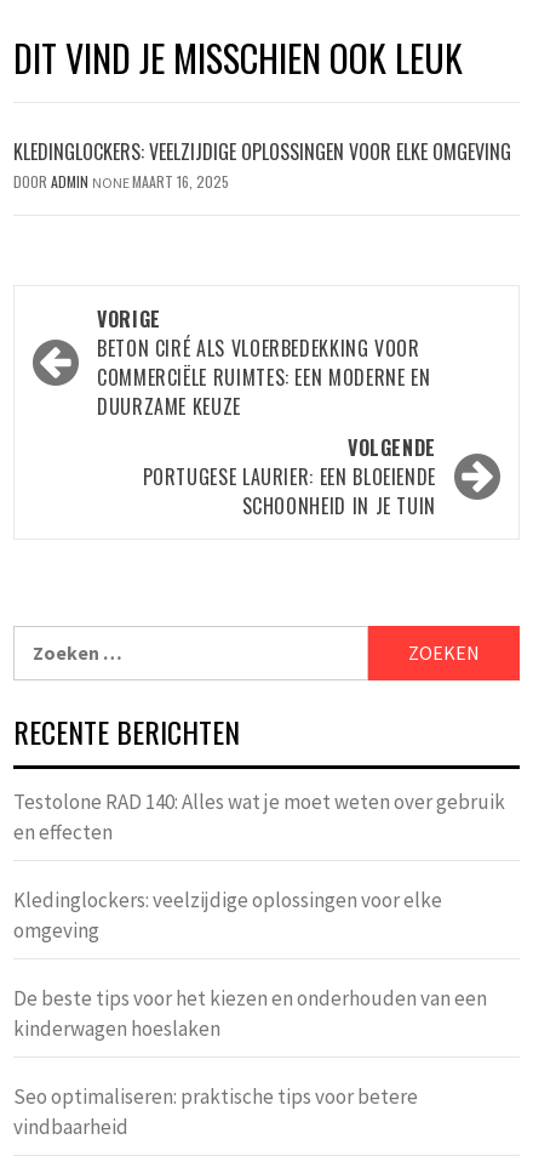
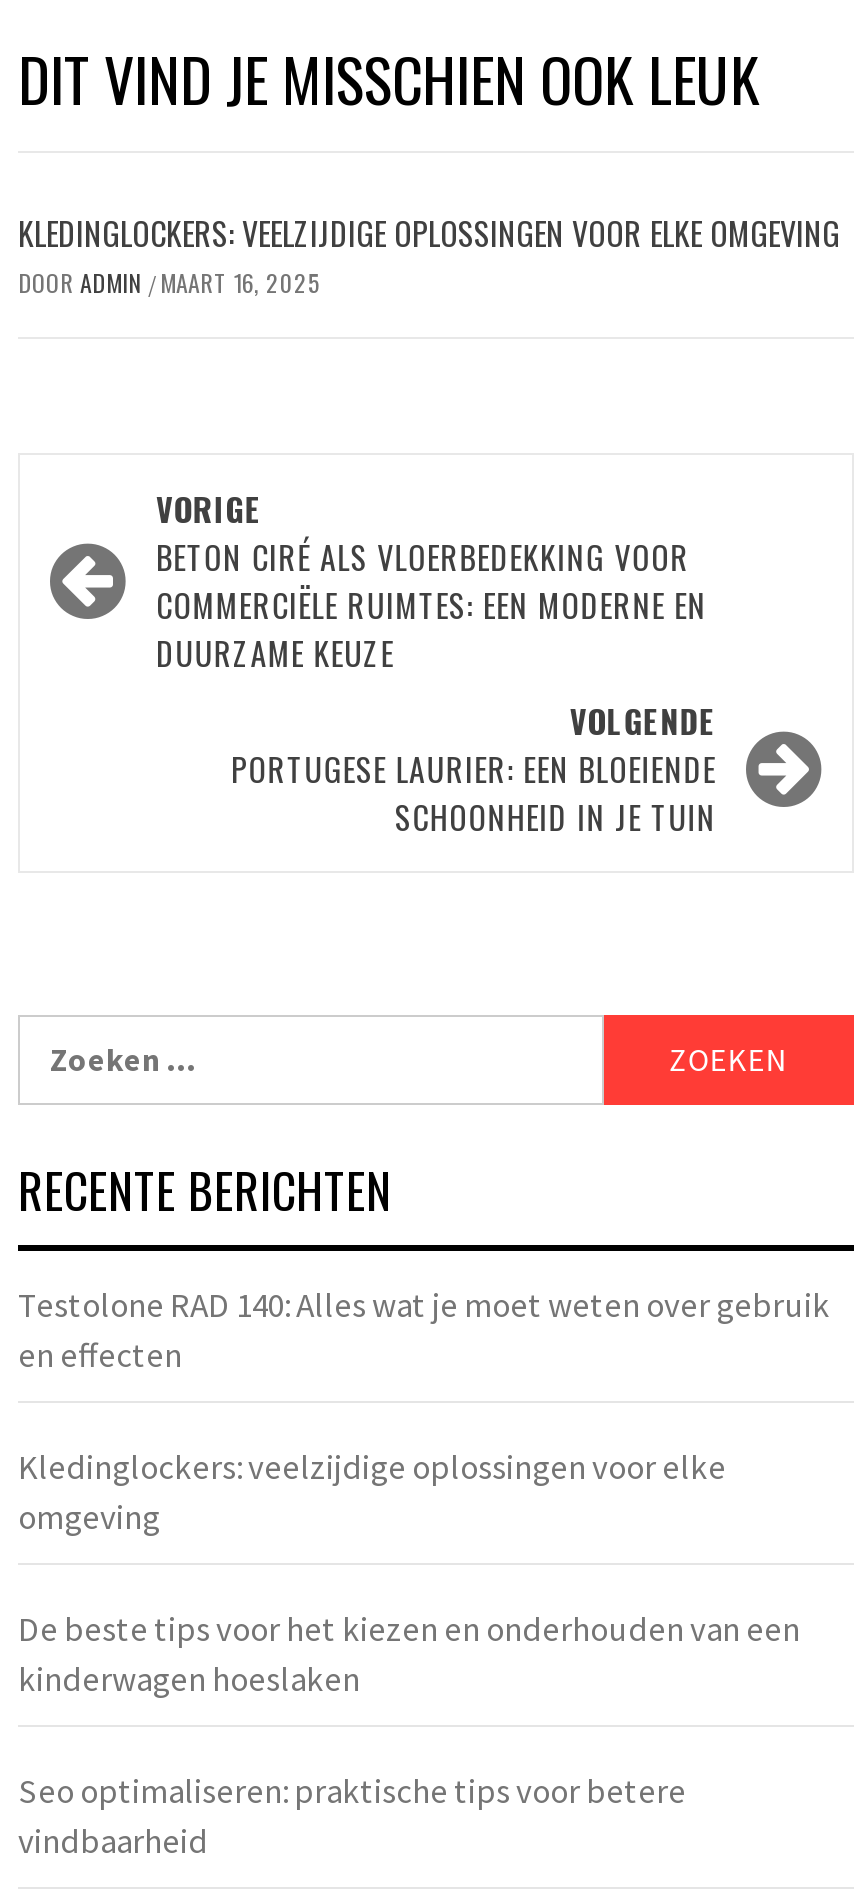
- DOOR ADMIN NONE MAART 16, 2025
+ DOOR ADMIN / MAART 16, 2025
